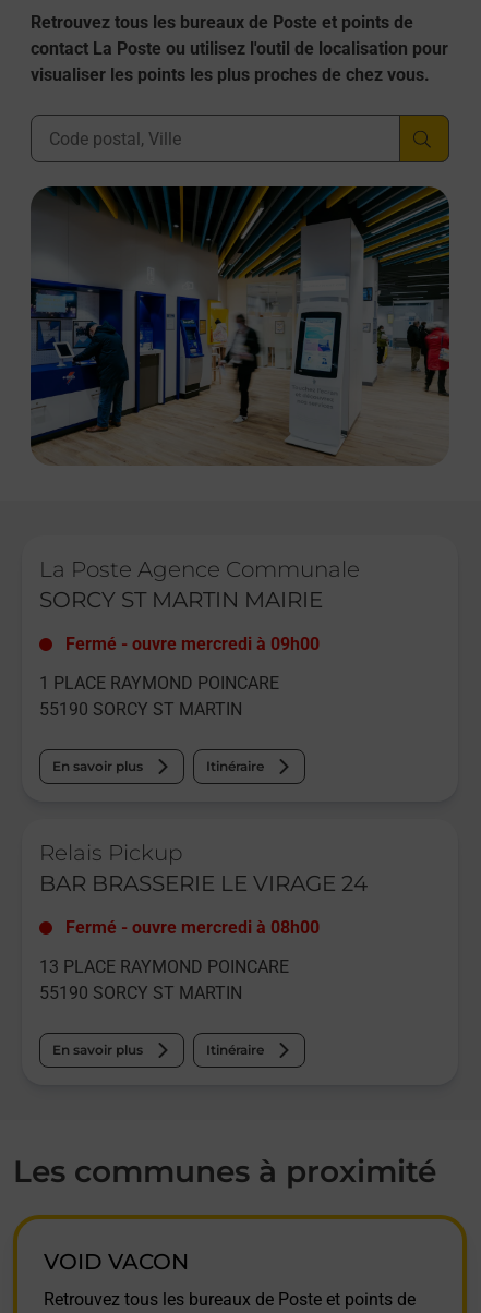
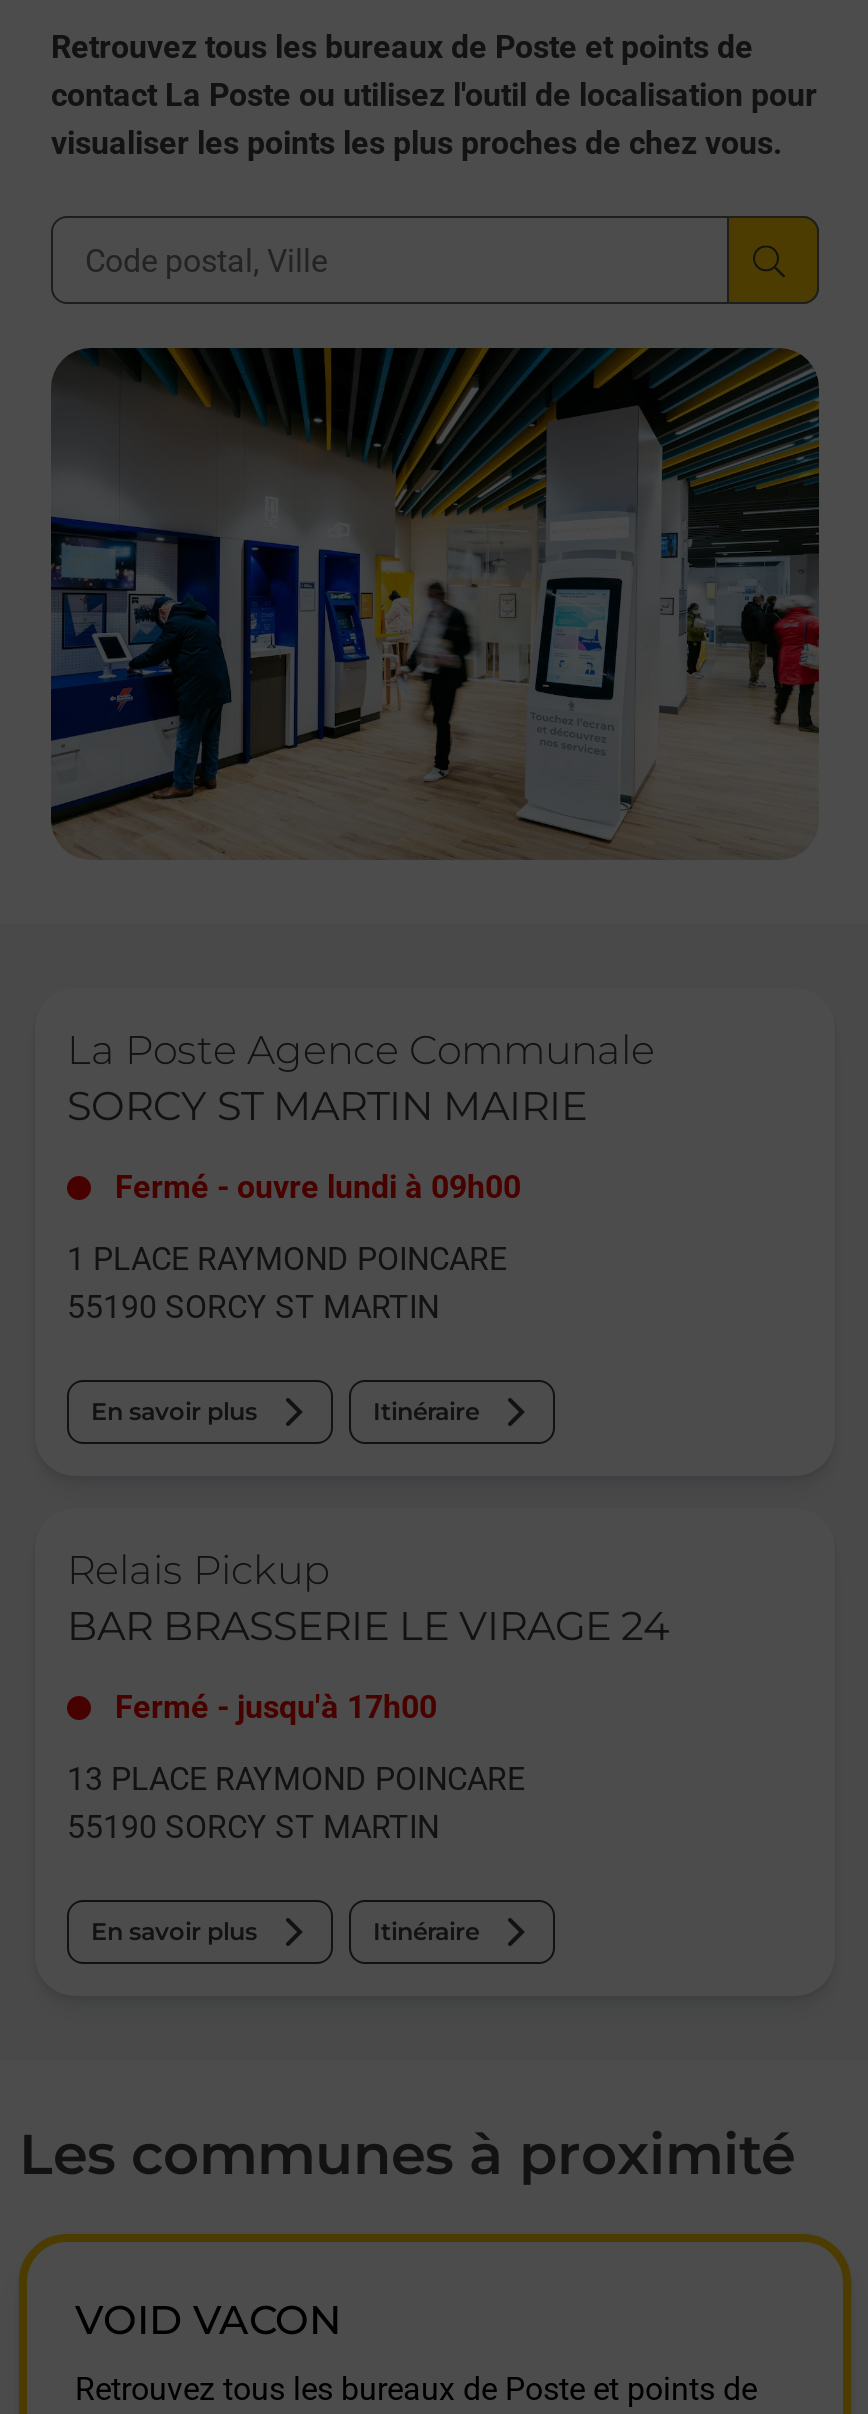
- Fermé - ouvre mercredi à 09h00
+ Fermé - ouvre lundi à 09h00

- Fermé - ouvre mercredi à 08h00
+ Fermé - jusqu'à 17h00
